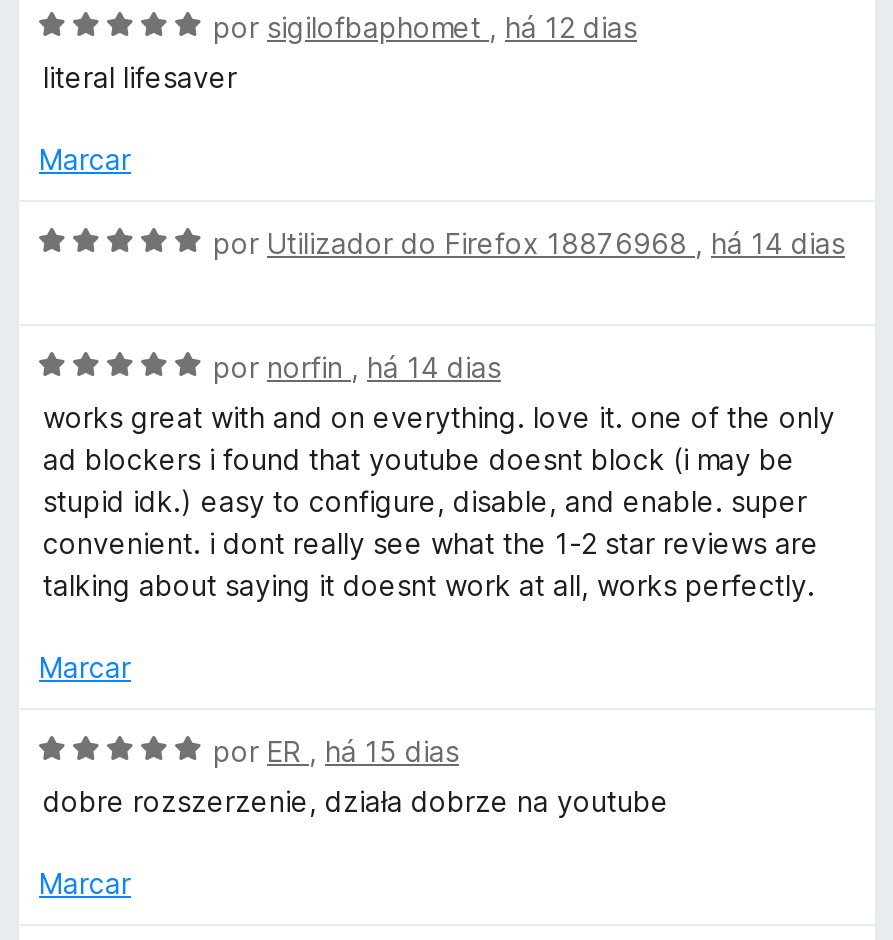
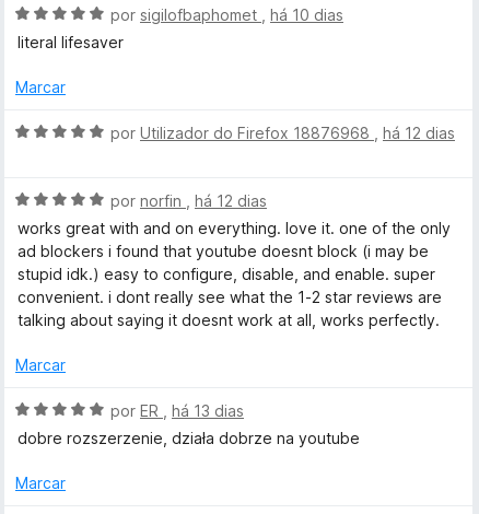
- por sigilofbaphomet, há 12 dias
+ por sigilofbaphomet, há 10 dias

- por Utilizador do Firefox 18876968, há 14 dias
+ por Utilizador do Firefox 18876968, há 12 dias

- por norfin, há 14 dias
+ por norfin, há 12 dias

- por ER, há 15 dias
+ por ER, há 13 dias
